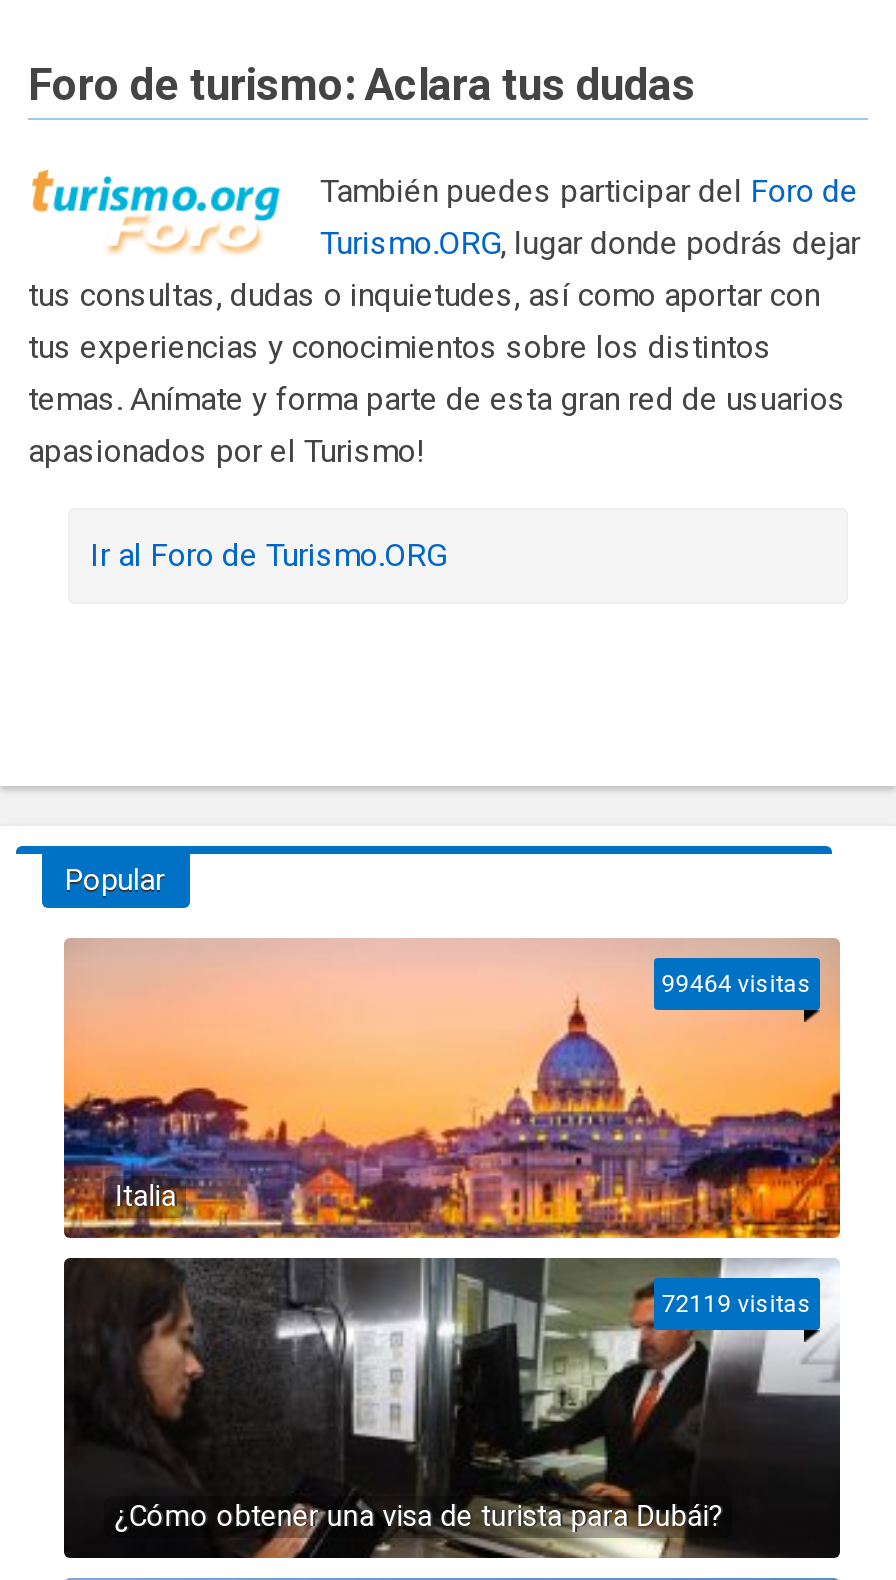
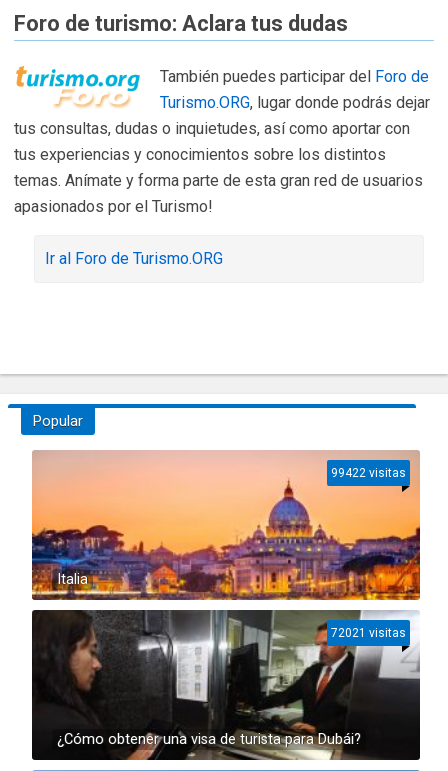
- 99464 visitas
+ 99422 visitas

- 72119 visitas
+ 72021 visitas
